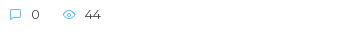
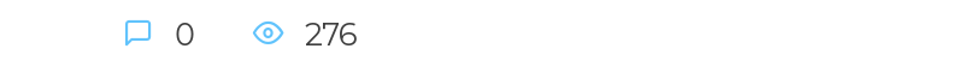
- 44
+ 276
